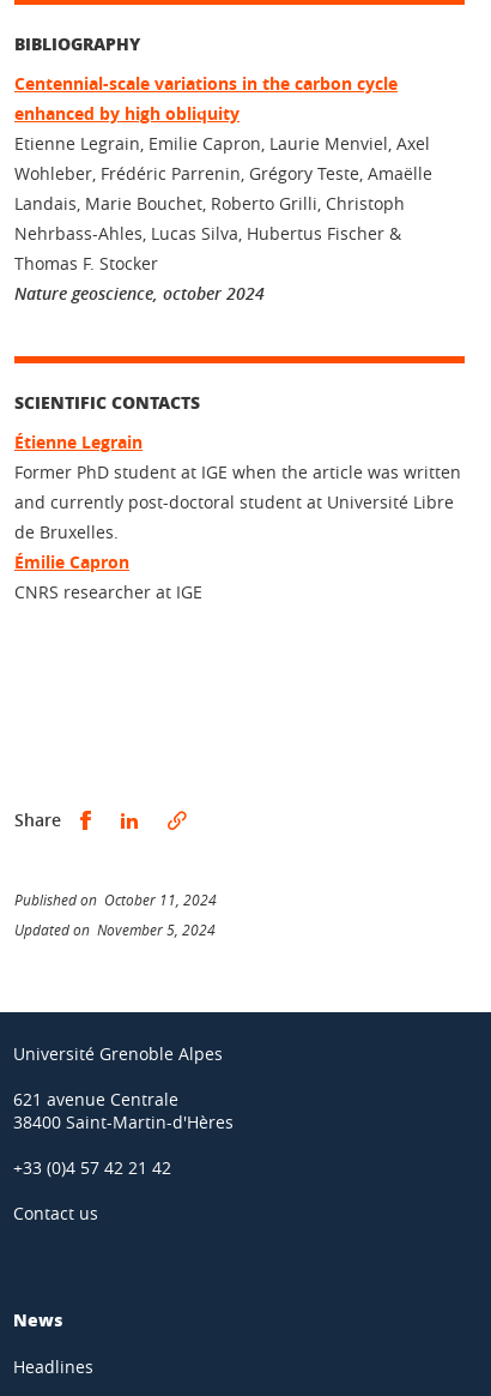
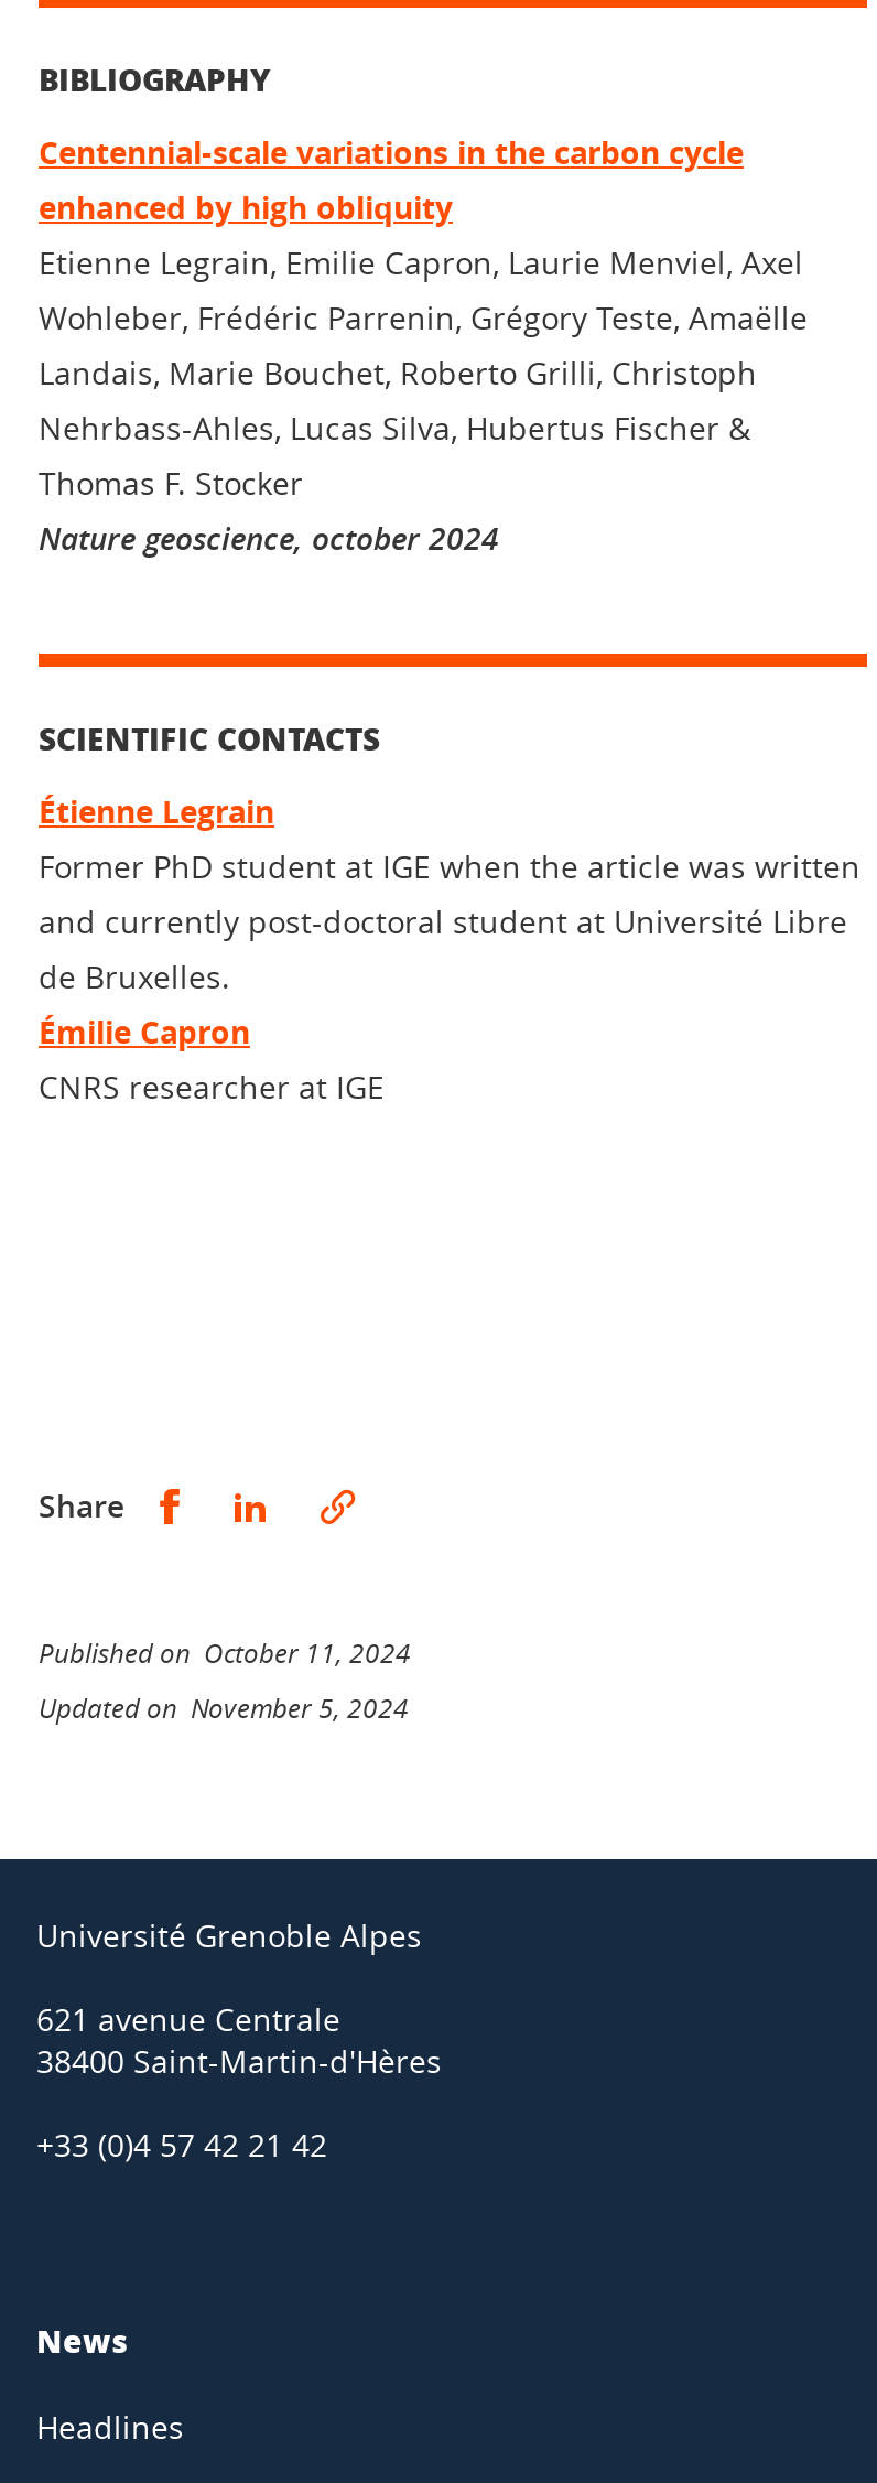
- Contact us
